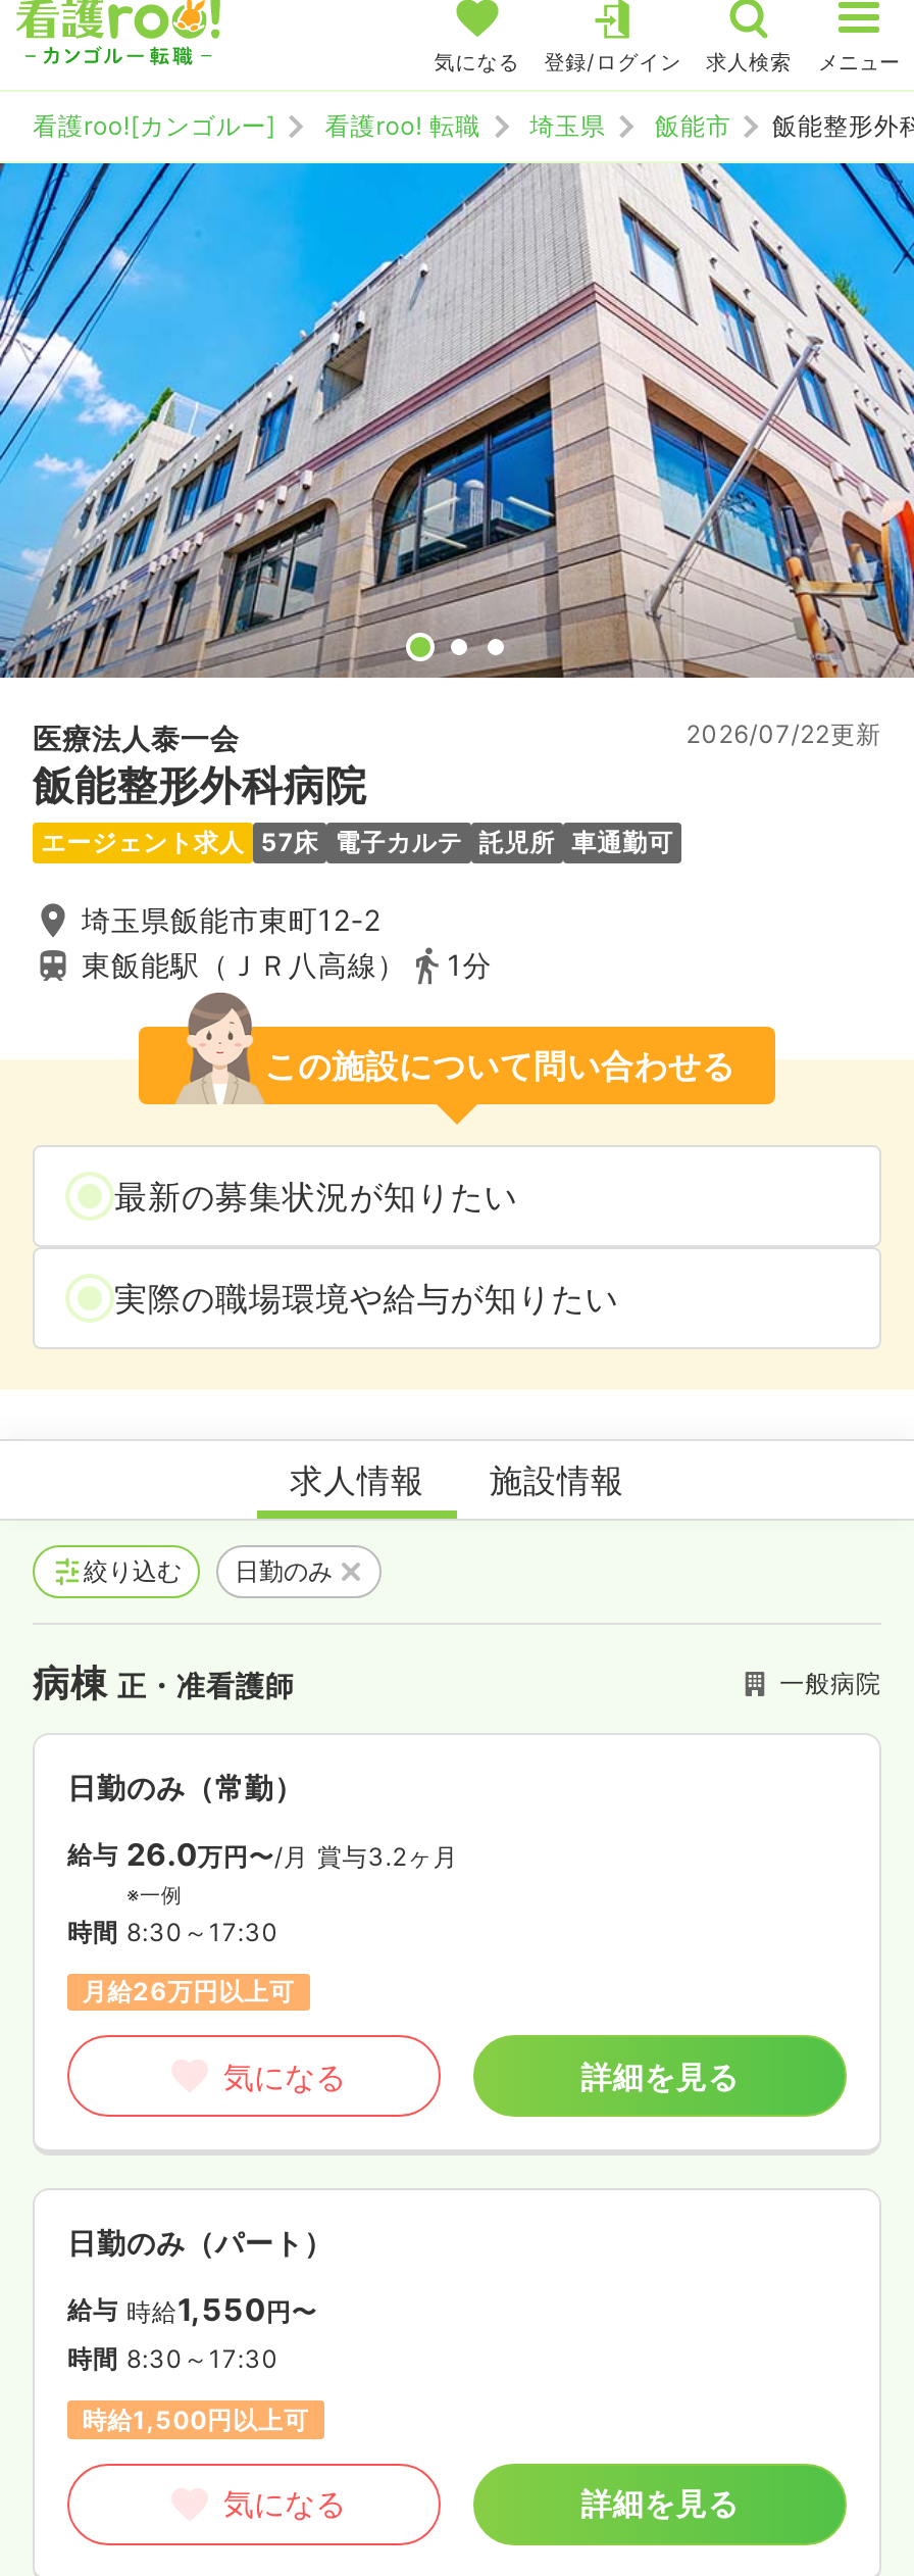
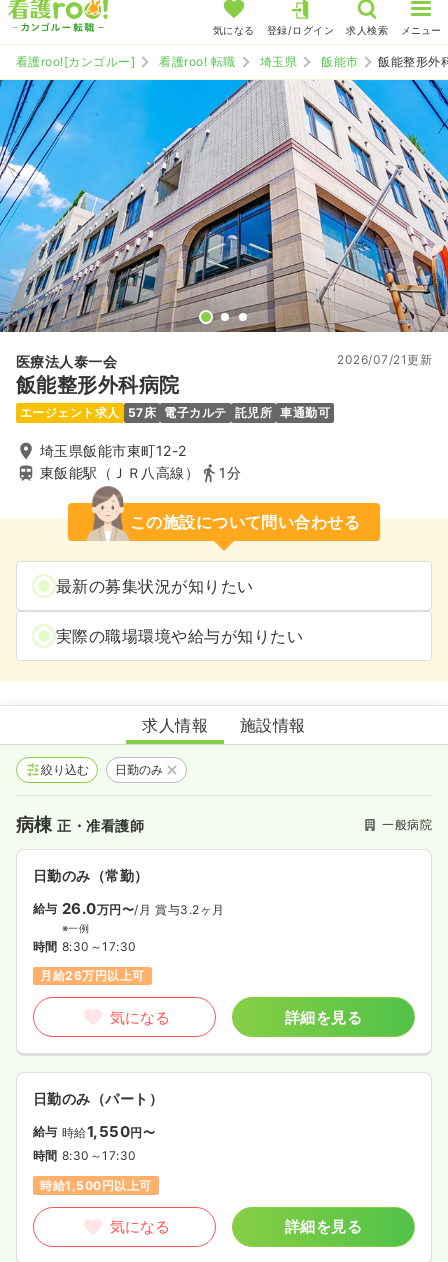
- 2026/07/22更新
+ 2026/07/21更新
